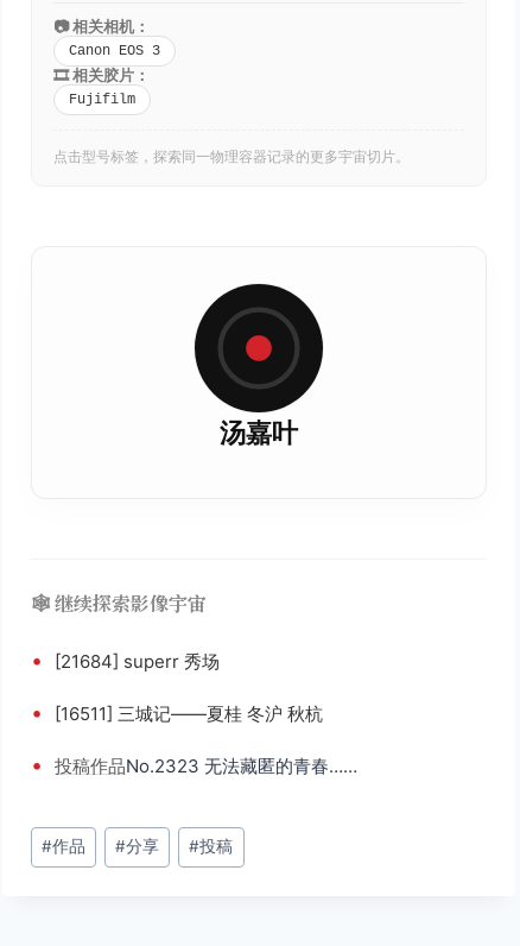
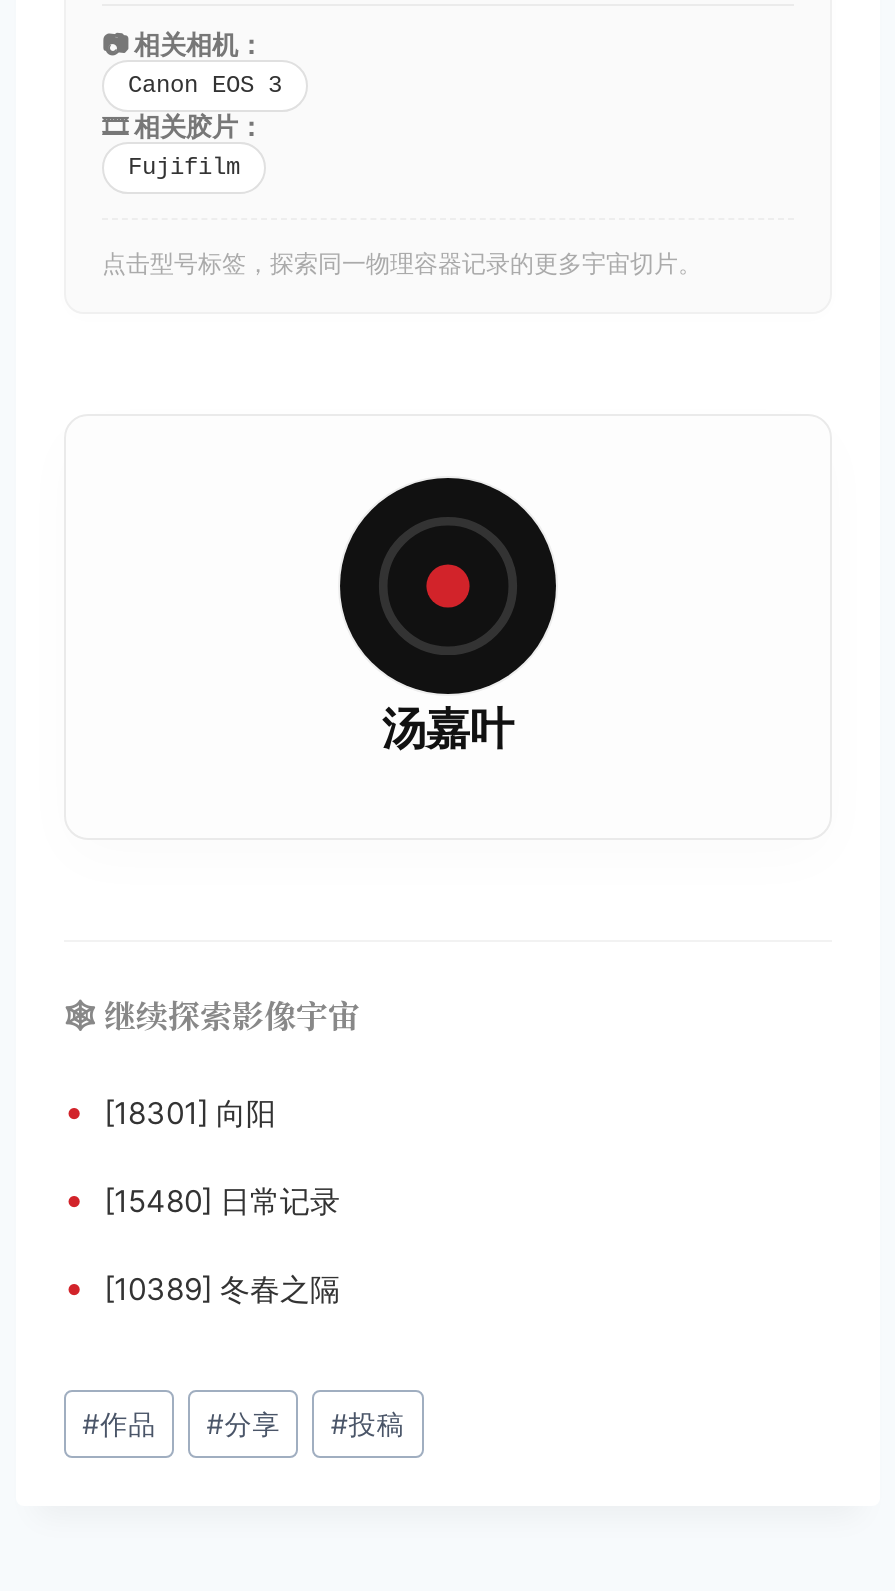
- • [21684] superr 秀场
+ • [18301] 向阳

- • [16511] 三城记——夏桂 冬沪 秋杭
+ • [15480] 日常记录

- • 投稿作品No.2323 无法藏匿的青春……
+ • [10389] 冬春之隔
